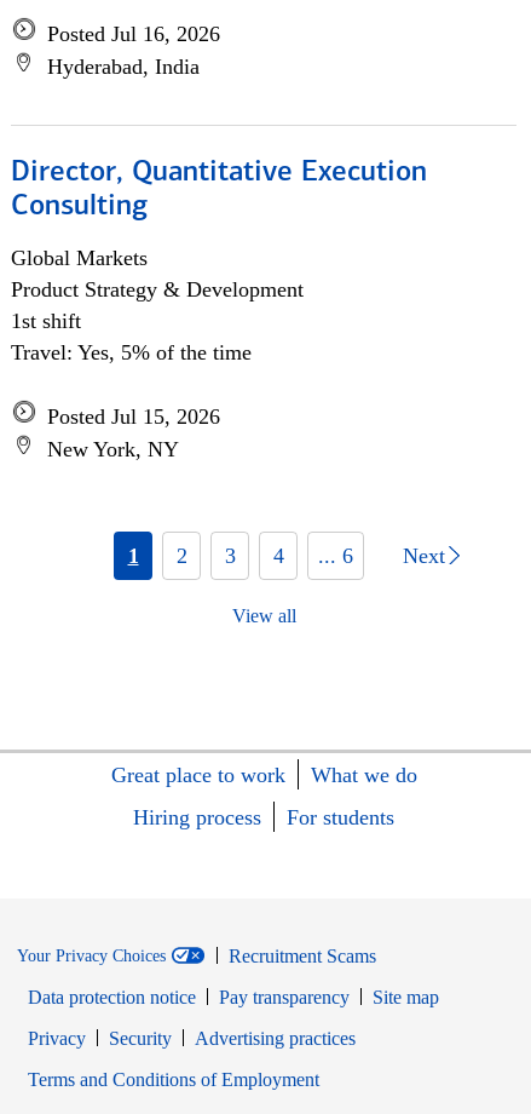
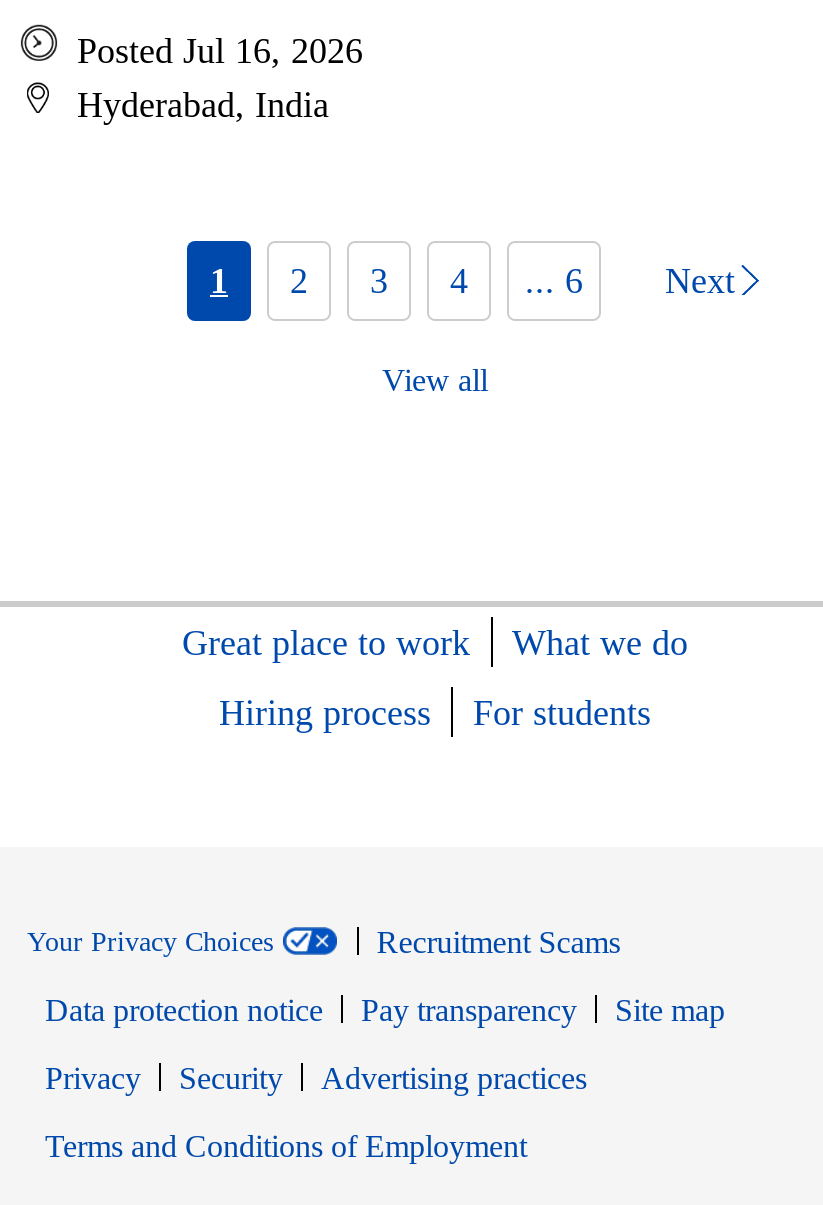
- Director, Quantitative Execution
- Consulting
- Global Markets
- Product Strategy & Development
- 1st shift
- Travel: Yes, 5% of the time
- Posted Jul 15, 2026
- New York, NY
